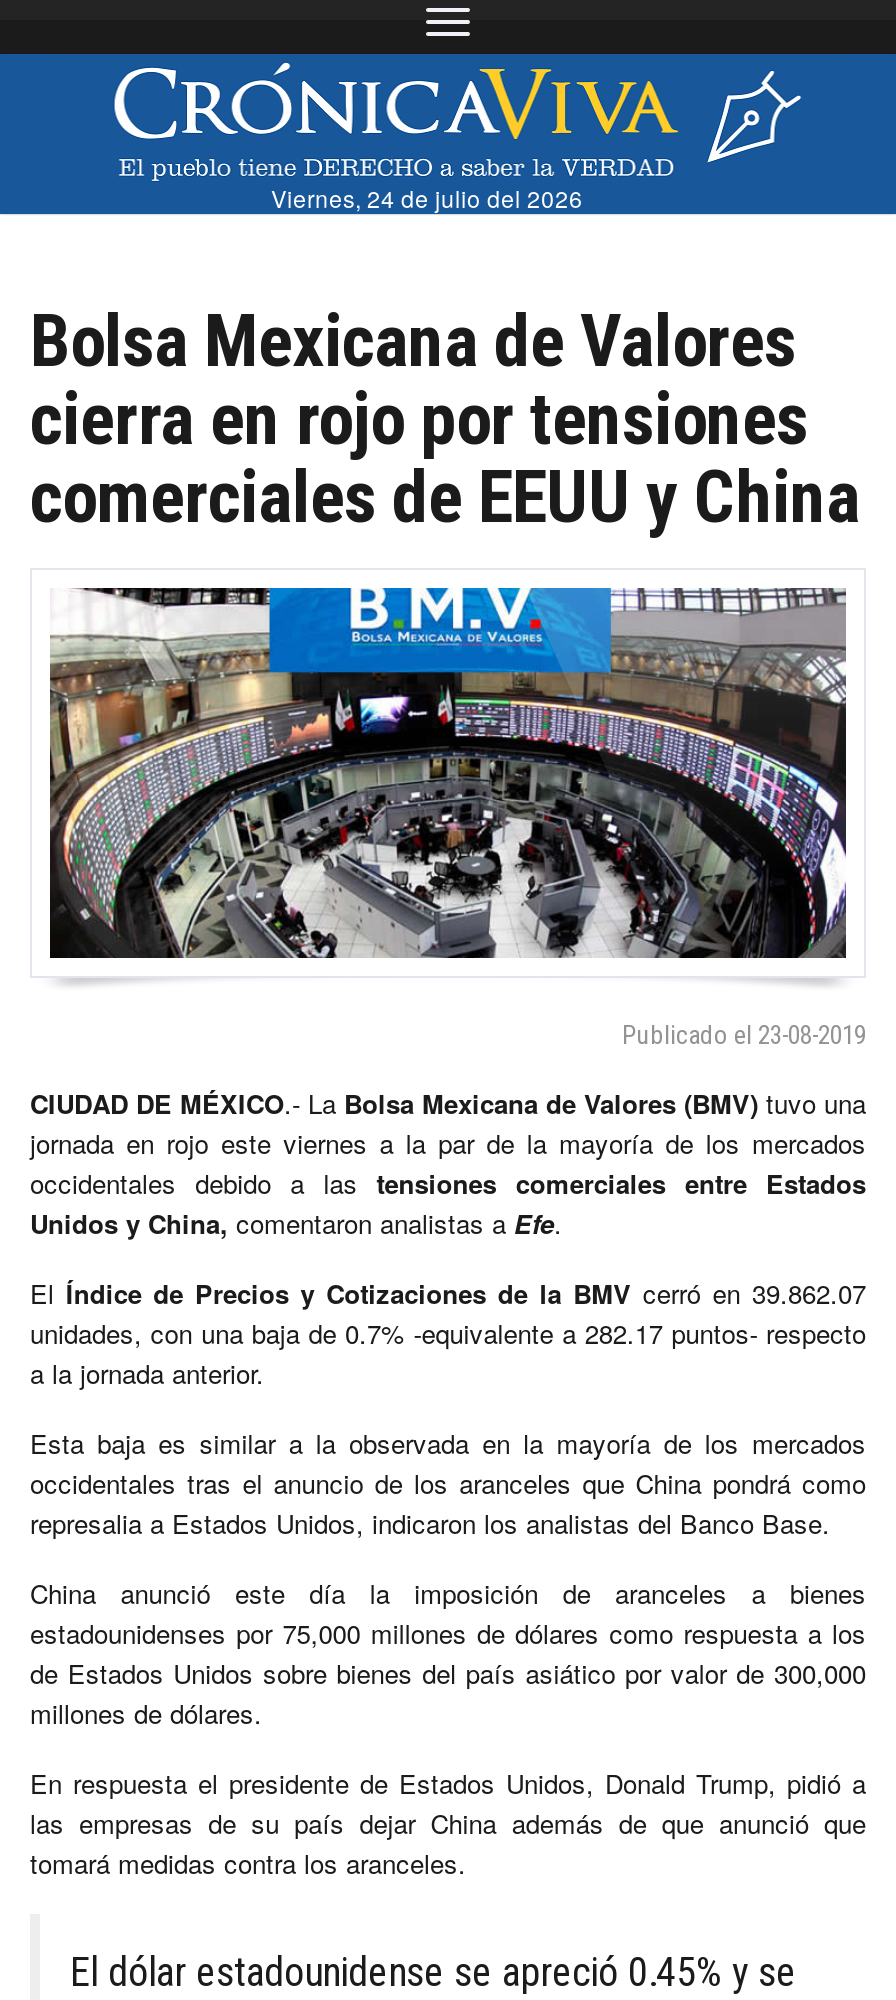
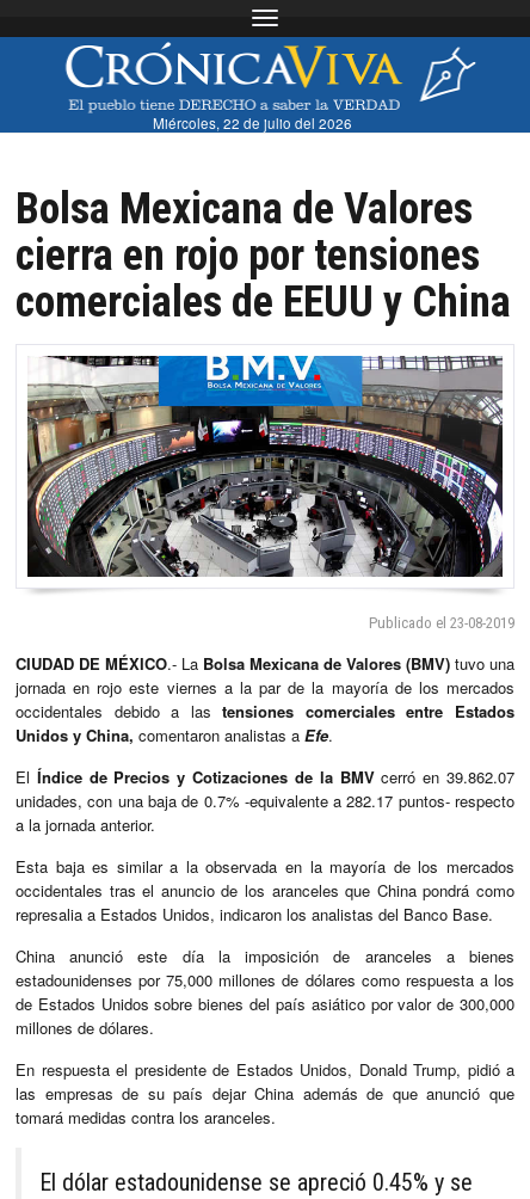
- Viernes, 24 de julio del 2026
+ Miércoles, 22 de julio del 2026
